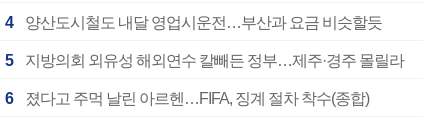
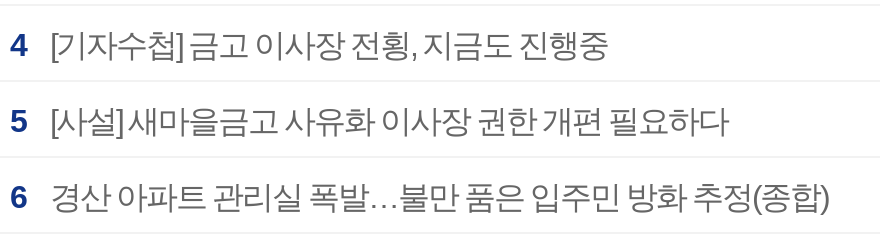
- 양산도시철도 내달 영업시운전…부산과 요금 비슷할듯
+ [기자수첩] 금고 이사장 전횡, 지금도 진행중

- 지방의회 외유성 해외연수 칼빼든 정부…제주·경주 몰릴라
+ [사설] 새마을금고 사유화 이사장 권한 개편 필요하다

- 졌다고 주먹 날린 아르헨…FIFA, 징계 절차 착수(종합)
+ 경산 아파트 관리실 폭발…불만 품은 입주민 방화 추정(종합)
